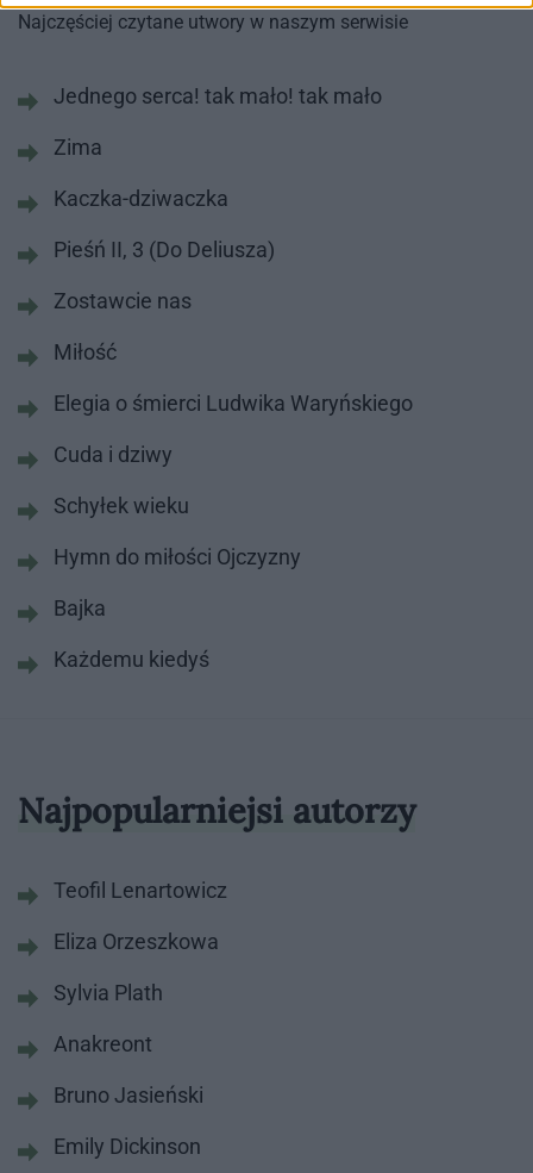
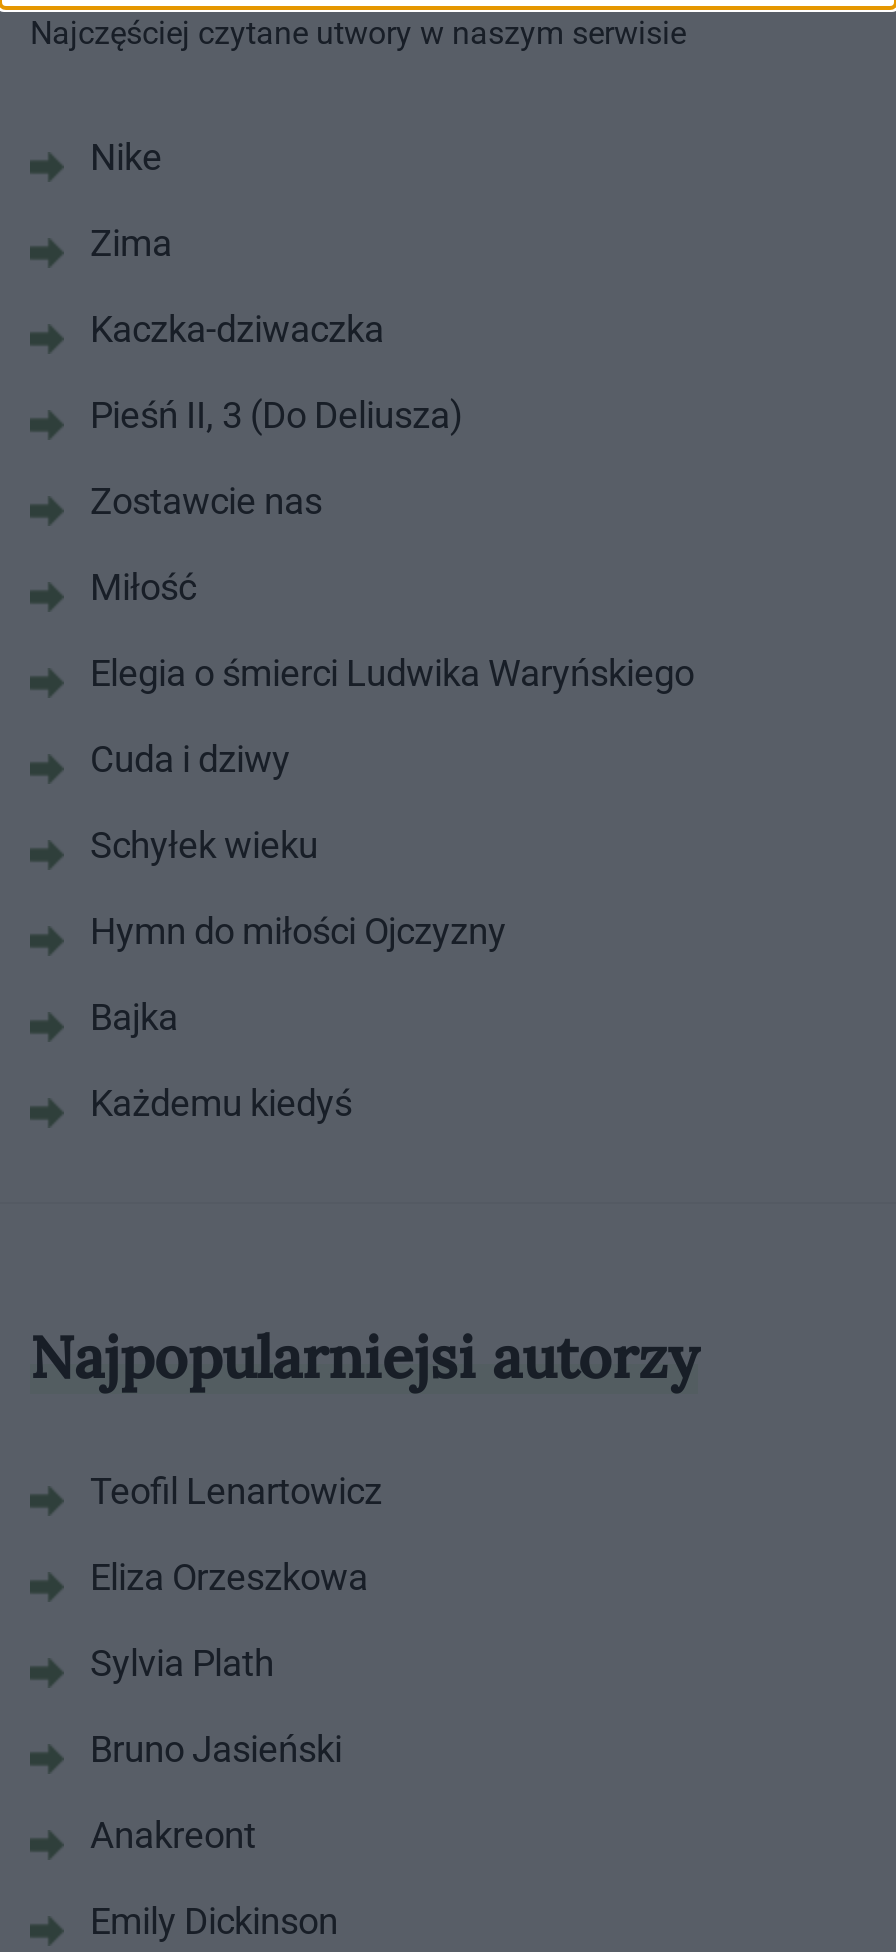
- Jednego serca! tak mało! tak mało
+ Nike

moved down: Anakreont

moved up: Bruno Jasieński
